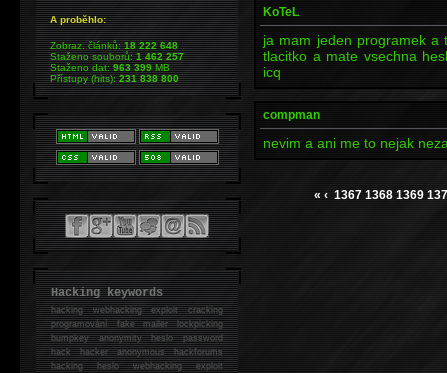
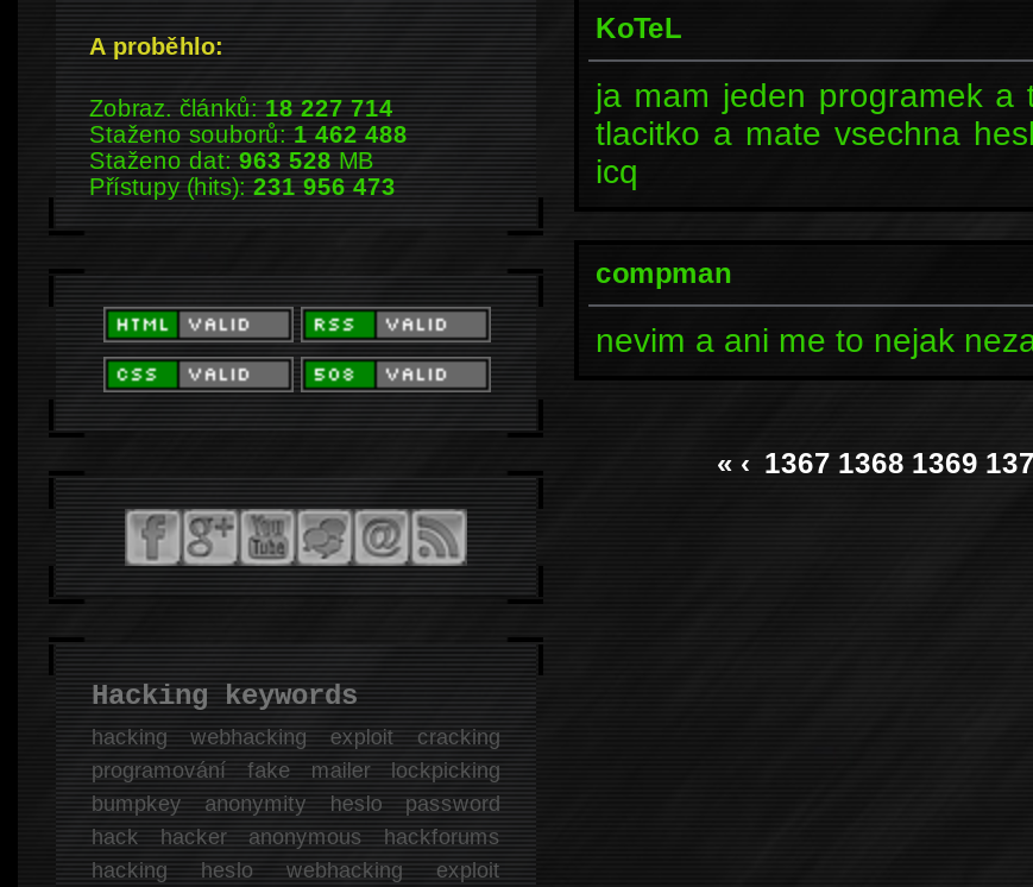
- Zobraz. článků: 18 222 648
+ Zobraz. článků: 18 227 714

- Staženo souborů: 1 462 257
+ Staženo souborů: 1 462 488

- Staženo dat: 963 399 MB
+ Staženo dat: 963 528 MB

- Přístupy (hits): 231 838 800
+ Přístupy (hits): 231 956 473
